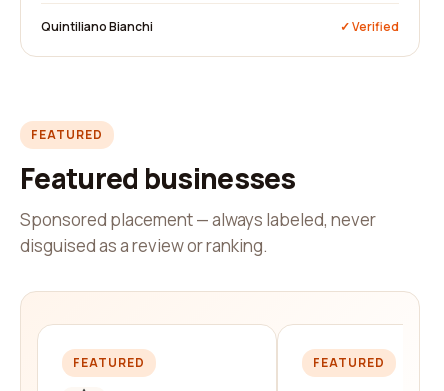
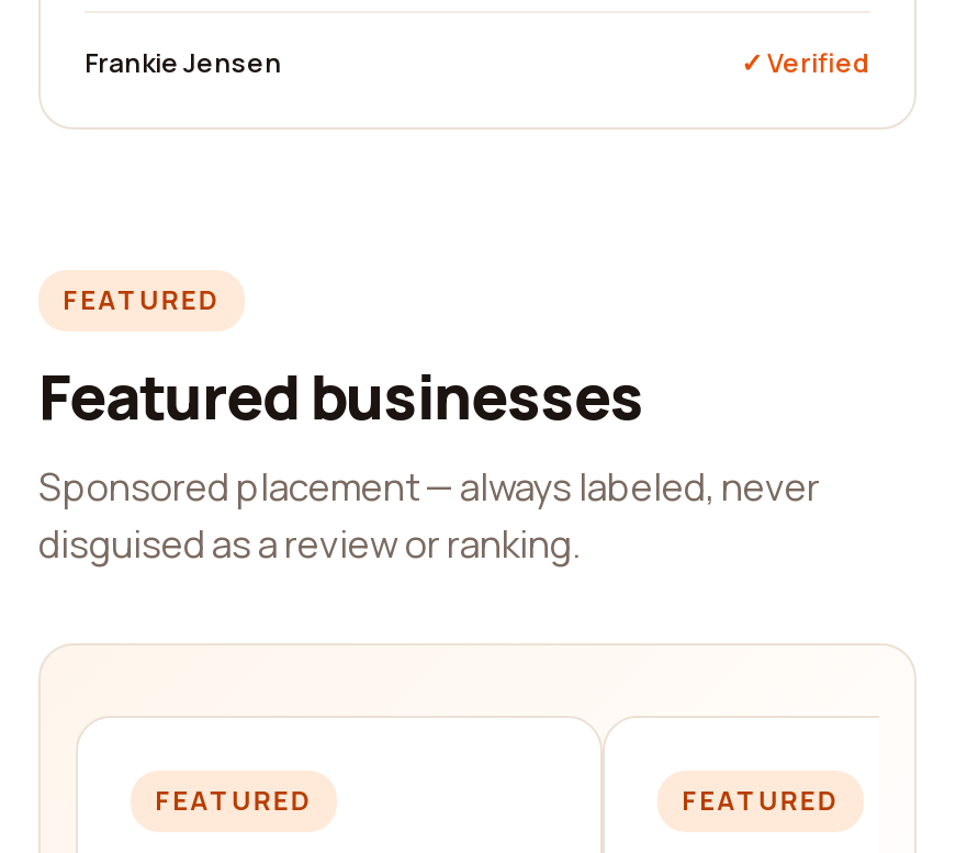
- Quintiliano Bianchi
+ Frankie Jensen
